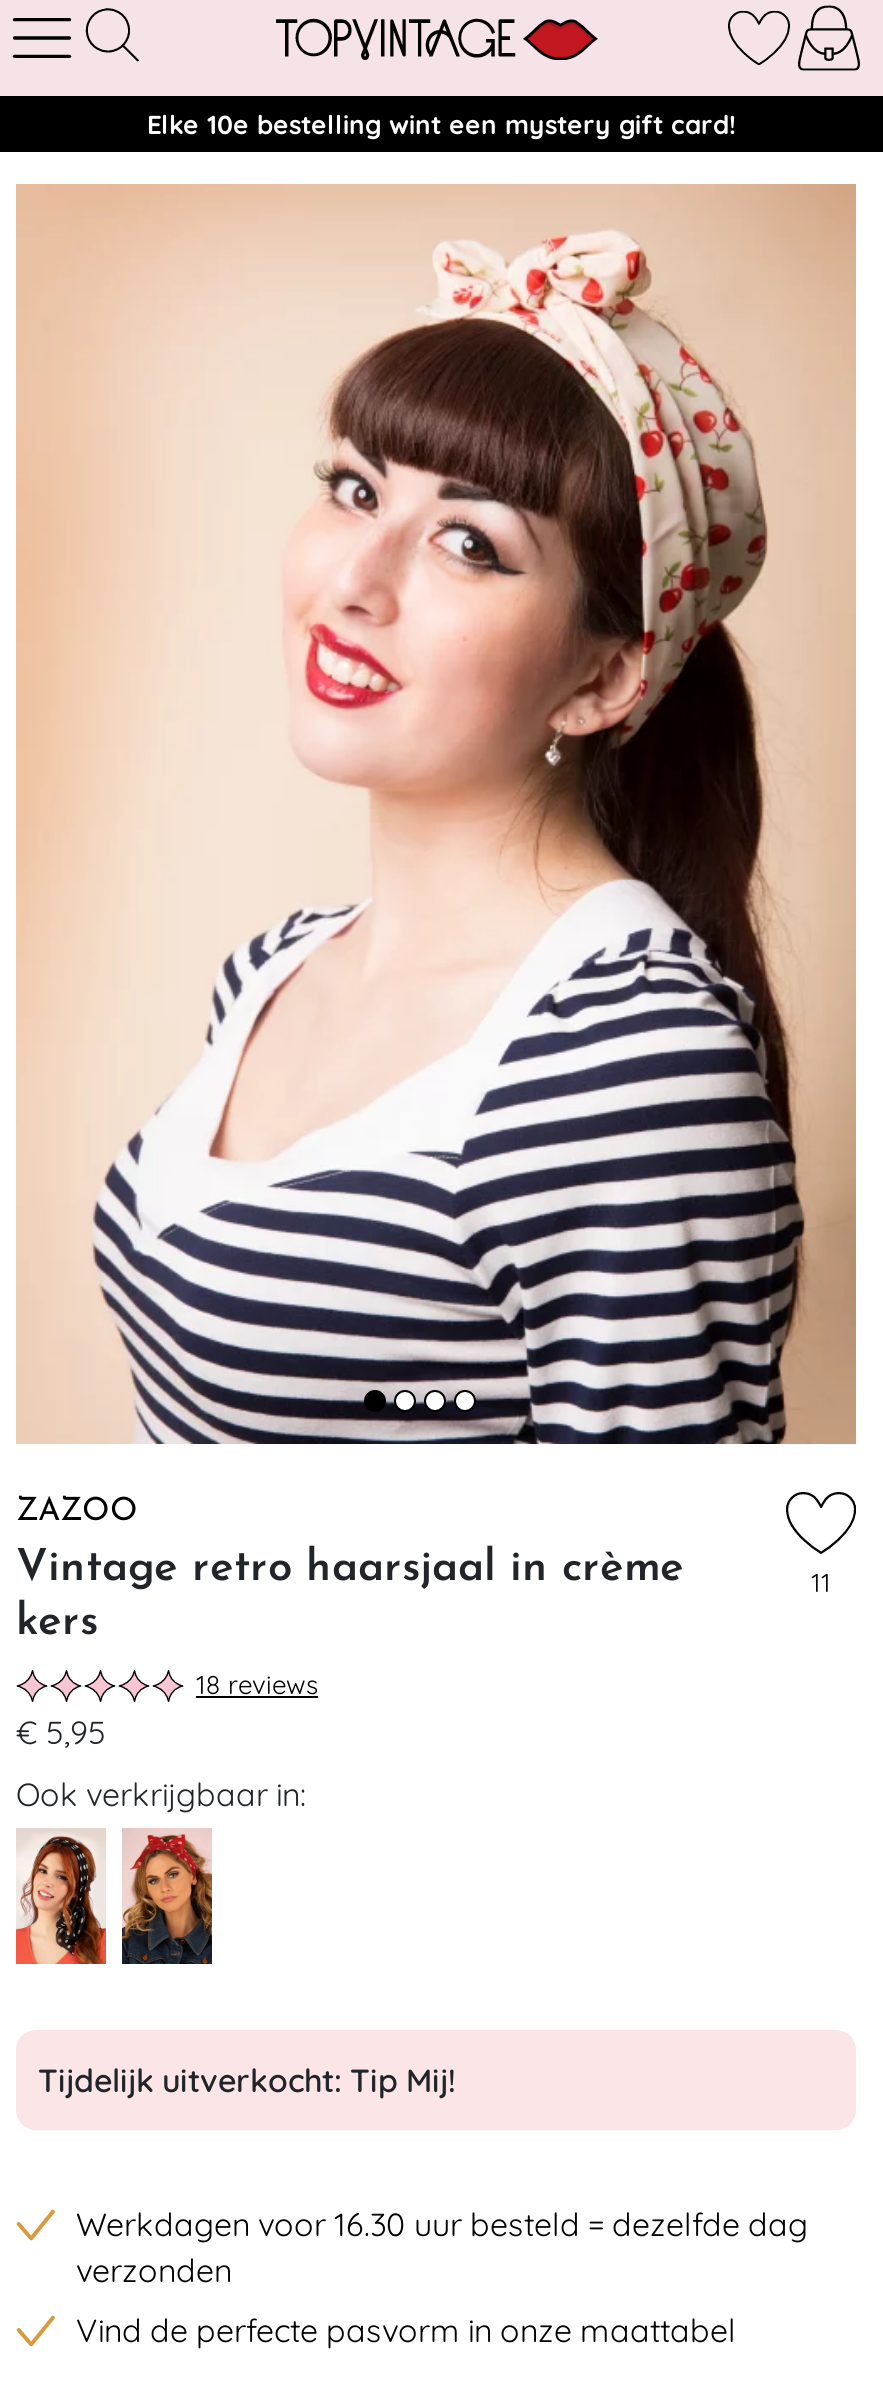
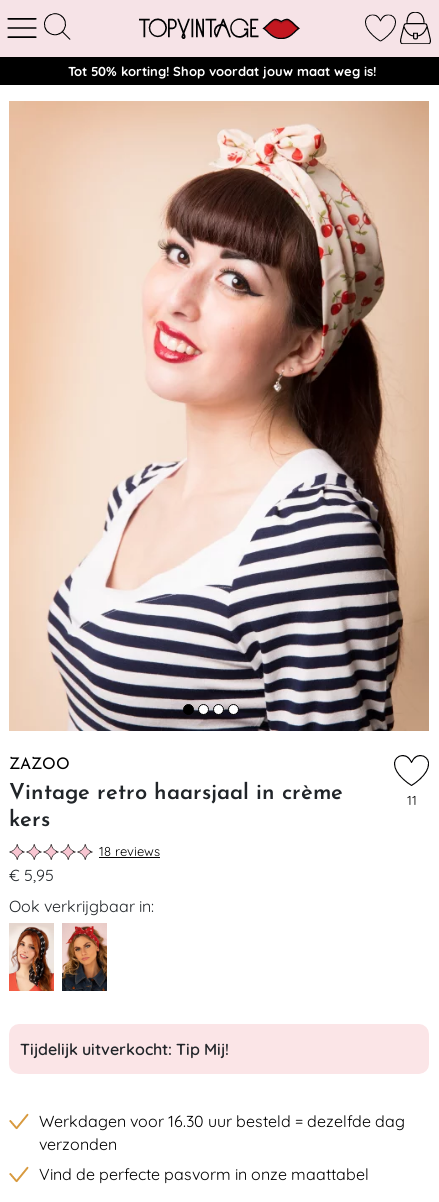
- Elke 10e bestelling wint een mystery gift card!
+ Tot 50% korting! Shop voordat jouw maat weg is!
